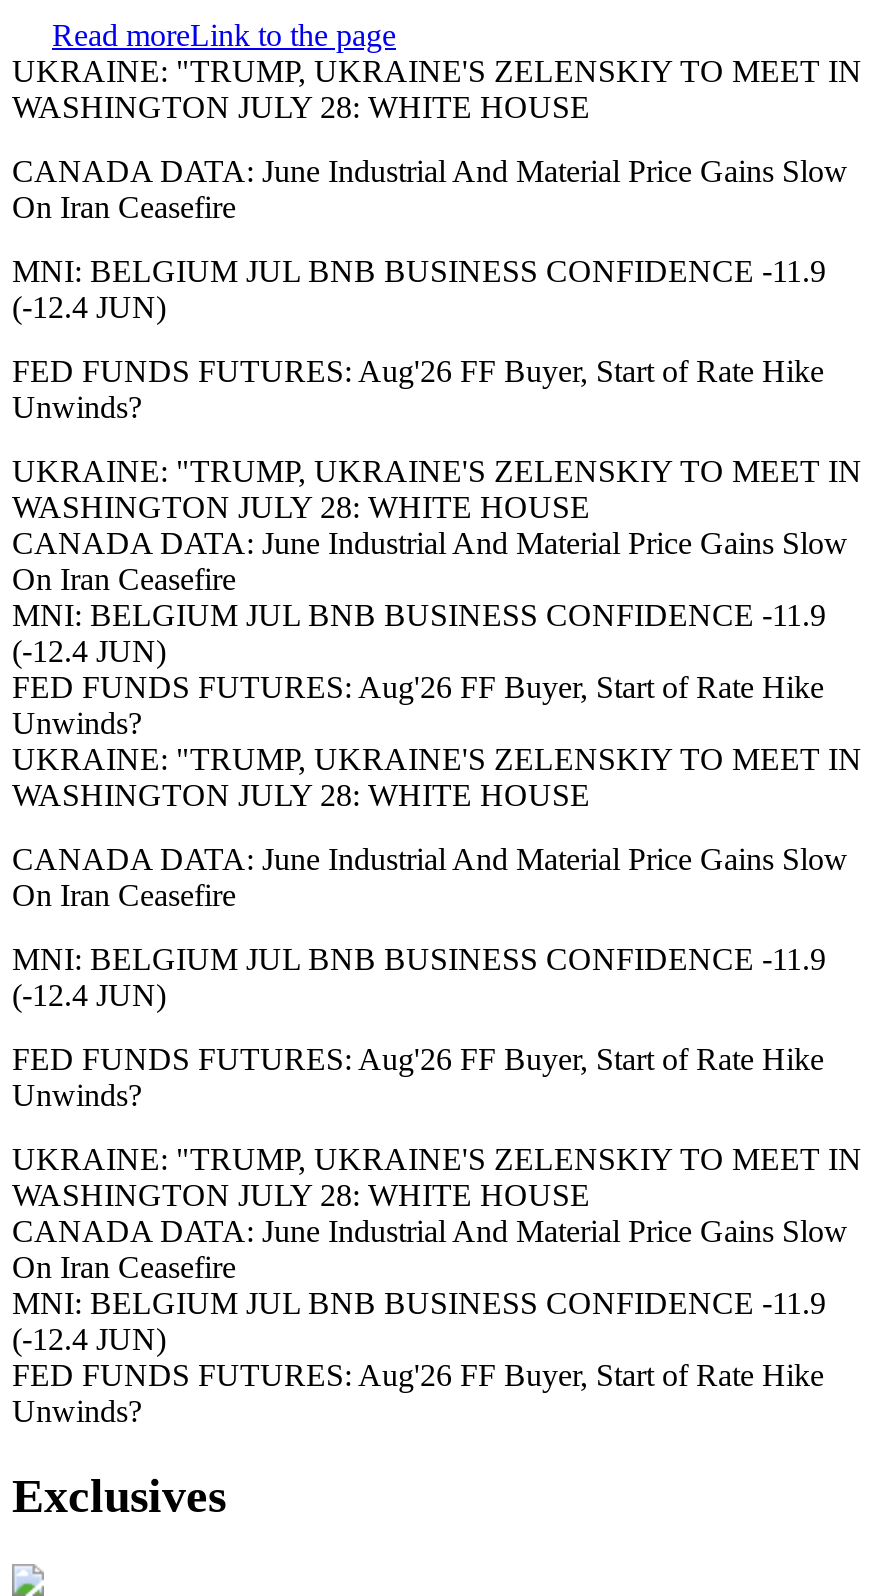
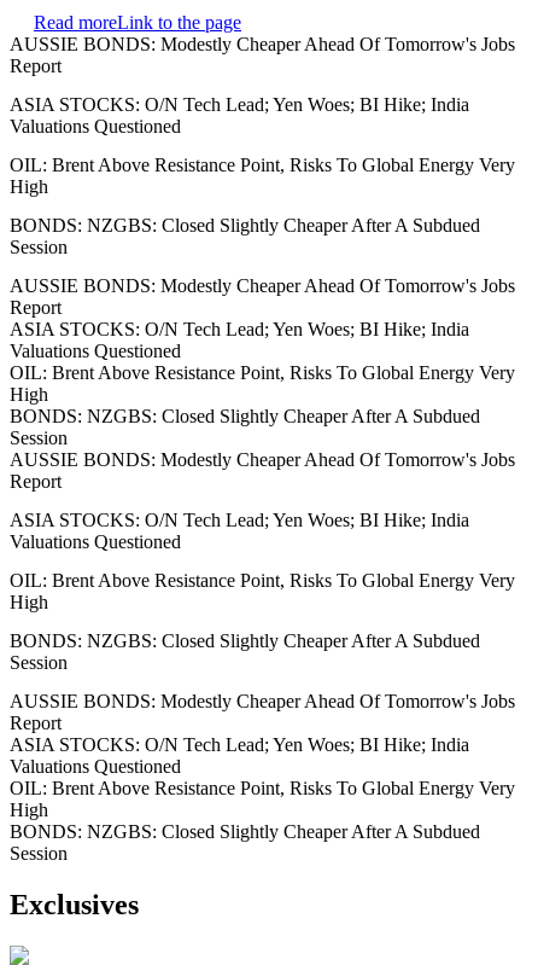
- UKRAINE: "TRUMP, UKRAINE'S ZELENSKIY TO MEET IN
- WASHINGTON JULY 28: WHITE HOUSE
+ AUSSIE BONDS: Modestly Cheaper Ahead Of Tomorrow's Jobs
+ Report

- CANADA DATA: June Industrial And Material Price Gains Slow
- On Iran Ceasefire
+ ASIA STOCKS: O/N Tech Lead; Yen Woes; BI Hike; India
+ Valuations Questioned

- MNI: BELGIUM JUL BNB BUSINESS CONFIDENCE -11.9
- (-12.4 JUN)
+ OIL: Brent Above Resistance Point, Risks To Global Energy Very
+ High

- FED FUNDS FUTURES: Aug'26 FF Buyer, Start of Rate Hike
- Unwinds?
+ BONDS: NZGBS: Closed Slightly Cheaper After A Subdued
+ Session

- UKRAINE: "TRUMP, UKRAINE'S ZELENSKIY TO MEET IN
- WASHINGTON JULY 28: WHITE HOUSE
- CANADA DATA: June Industrial And Material Price Gains Slow
- On Iran Ceasefire
- MNI: BELGIUM JUL BNB BUSINESS CONFIDENCE -11.9
- (-12.4 JUN)
- FED FUNDS FUTURES: Aug'26 FF Buyer, Start of Rate Hike
- Unwinds?
- UKRAINE: "TRUMP, UKRAINE'S ZELENSKIY TO MEET IN
- WASHINGTON JULY 28: WHITE HOUSE
+ AUSSIE BONDS: Modestly Cheaper Ahead Of Tomorrow's Jobs
+ Report
+ ASIA STOCKS: O/N Tech Lead; Yen Woes; BI Hike; India
+ Valuations Questioned
+ OIL: Brent Above Resistance Point, Risks To Global Energy Very
+ High
+ BONDS: NZGBS: Closed Slightly Cheaper After A Subdued
+ Session
+ AUSSIE BONDS: Modestly Cheaper Ahead Of Tomorrow's Jobs
+ Report

- CANADA DATA: June Industrial And Material Price Gains Slow
- On Iran Ceasefire
+ ASIA STOCKS: O/N Tech Lead; Yen Woes; BI Hike; India
+ Valuations Questioned

- MNI: BELGIUM JUL BNB BUSINESS CONFIDENCE -11.9
- (-12.4 JUN)
+ OIL: Brent Above Resistance Point, Risks To Global Energy Very
+ High

- FED FUNDS FUTURES: Aug'26 FF Buyer, Start of Rate Hike
- Unwinds?
+ BONDS: NZGBS: Closed Slightly Cheaper After A Subdued
+ Session

- UKRAINE: "TRUMP, UKRAINE'S ZELENSKIY TO MEET IN
- WASHINGTON JULY 28: WHITE HOUSE
- CANADA DATA: June Industrial And Material Price Gains Slow
- On Iran Ceasefire
- MNI: BELGIUM JUL BNB BUSINESS CONFIDENCE -11.9
- (-12.4 JUN)
- FED FUNDS FUTURES: Aug'26 FF Buyer, Start of Rate Hike
- Unwinds?
+ AUSSIE BONDS: Modestly Cheaper Ahead Of Tomorrow's Jobs
+ Report
+ ASIA STOCKS: O/N Tech Lead; Yen Woes; BI Hike; India
+ Valuations Questioned
+ OIL: Brent Above Resistance Point, Risks To Global Energy Very
+ High
+ BONDS: NZGBS: Closed Slightly Cheaper After A Subdued
+ Session
